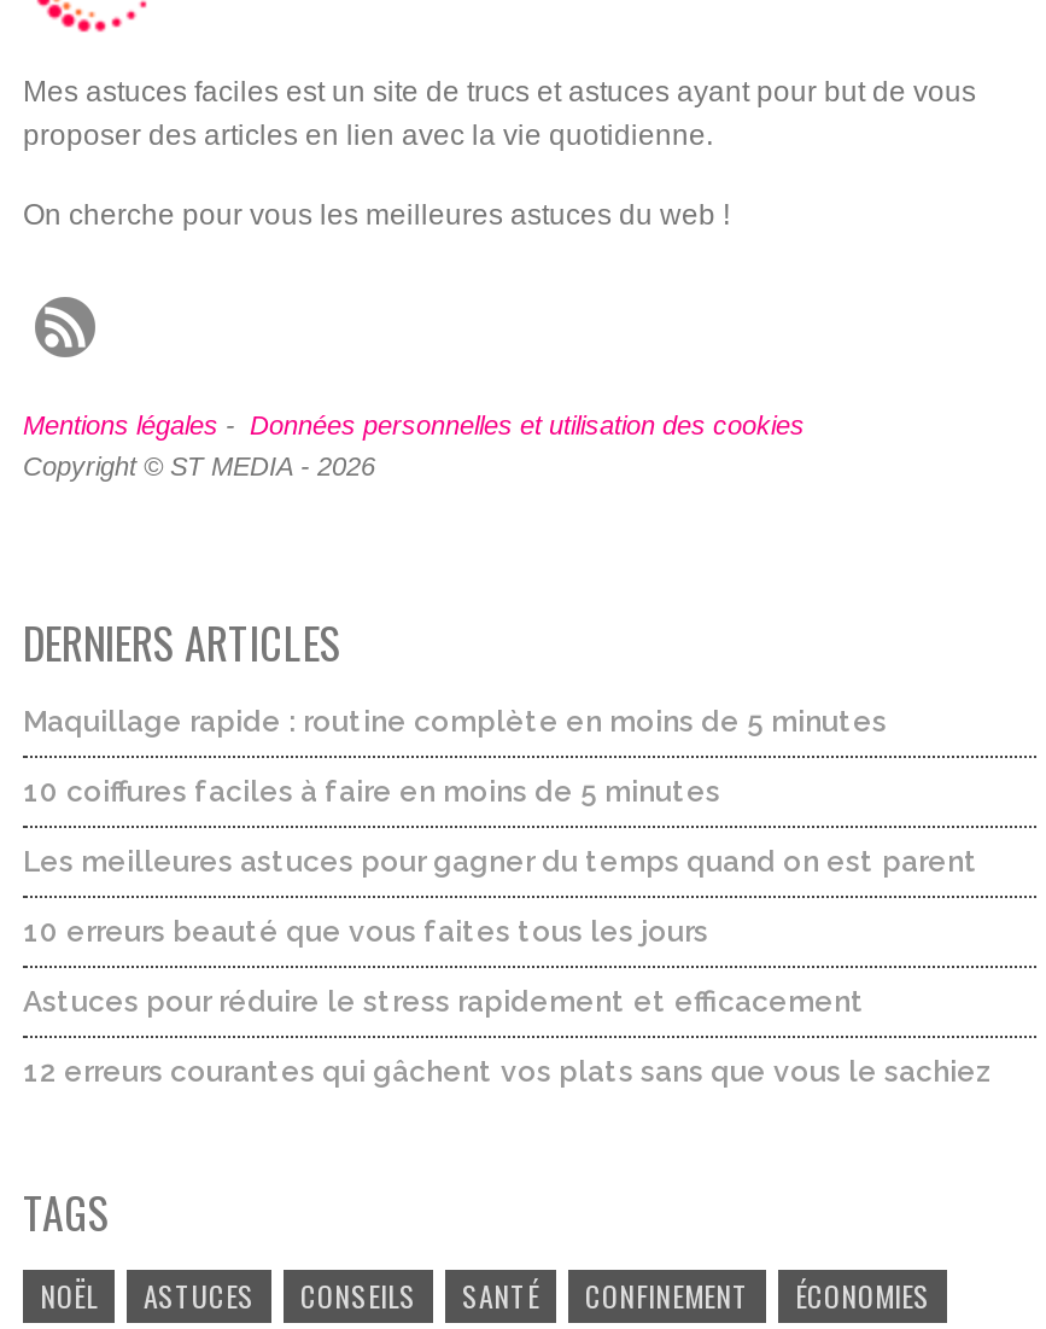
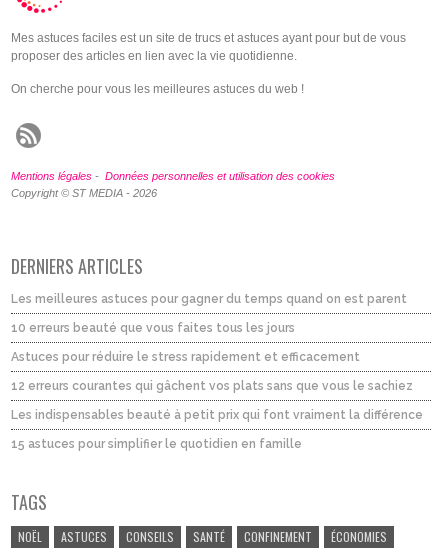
- Maquillage rapide : routine complète en moins de 5 minutes
- 10 coiffures faciles à faire en moins de 5 minutes

moved up: Les meilleures astuces pour gagner du temps quand on est parent | 10 erreurs beauté que vous faites tous les jours | Astuces pour réduire le stress rapidement et efficacement | 12 erreurs courantes qui gâchent vos plats sans que vous le sachiez

+ Les indispensables beauté à petit prix qui font vraiment la différence
+ 15 astuces pour simplifier le quotidien en famille
